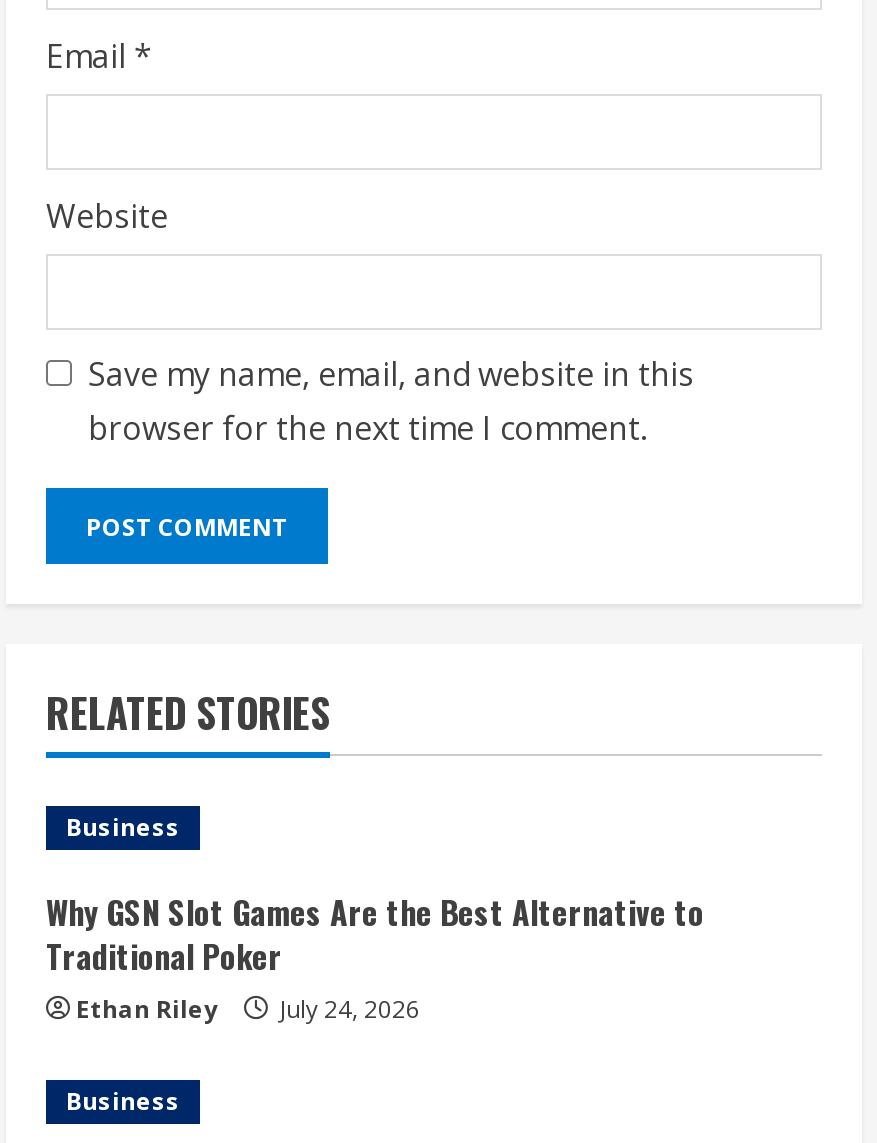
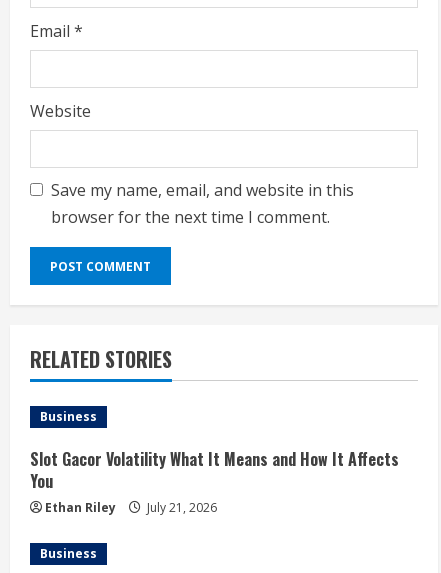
- Why GSN Slot Games Are the Best Alternative to
- Traditional Poker
+ Slot Gacor Volatility What It Means and How It Affects
+ You

- Ethan Riley July 24, 2026
+ Ethan Riley July 21, 2026
